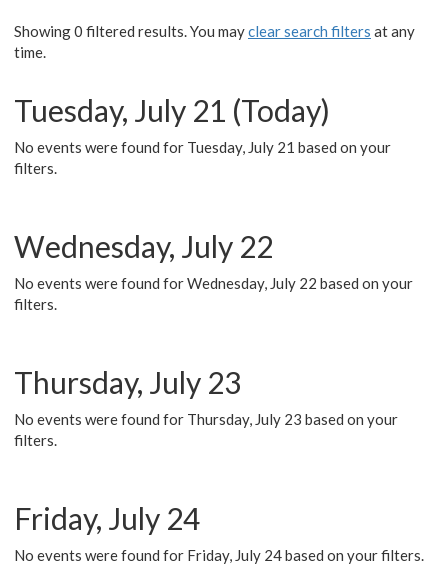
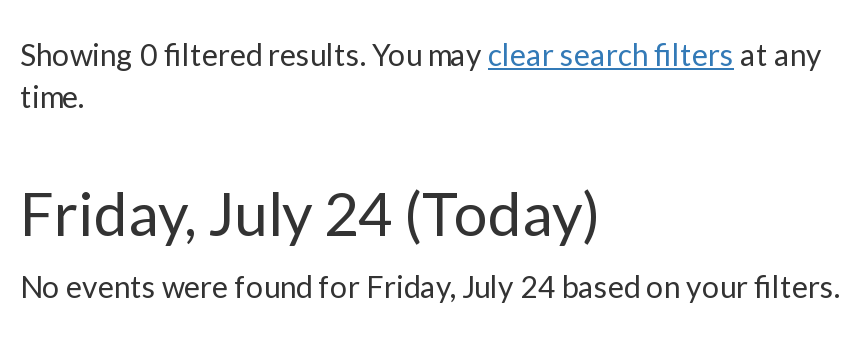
- Tuesday, July 21 (Today)
- No events were found for Tuesday, July 21 based on your
- filters.
- Wednesday, July 22
- No events were found for Wednesday, July 22 based on your
- filters.
- Thursday, July 23
- No events were found for Thursday, July 23 based on your
- filters.
- Friday, July 24
+ Friday, July 24 (Today)
